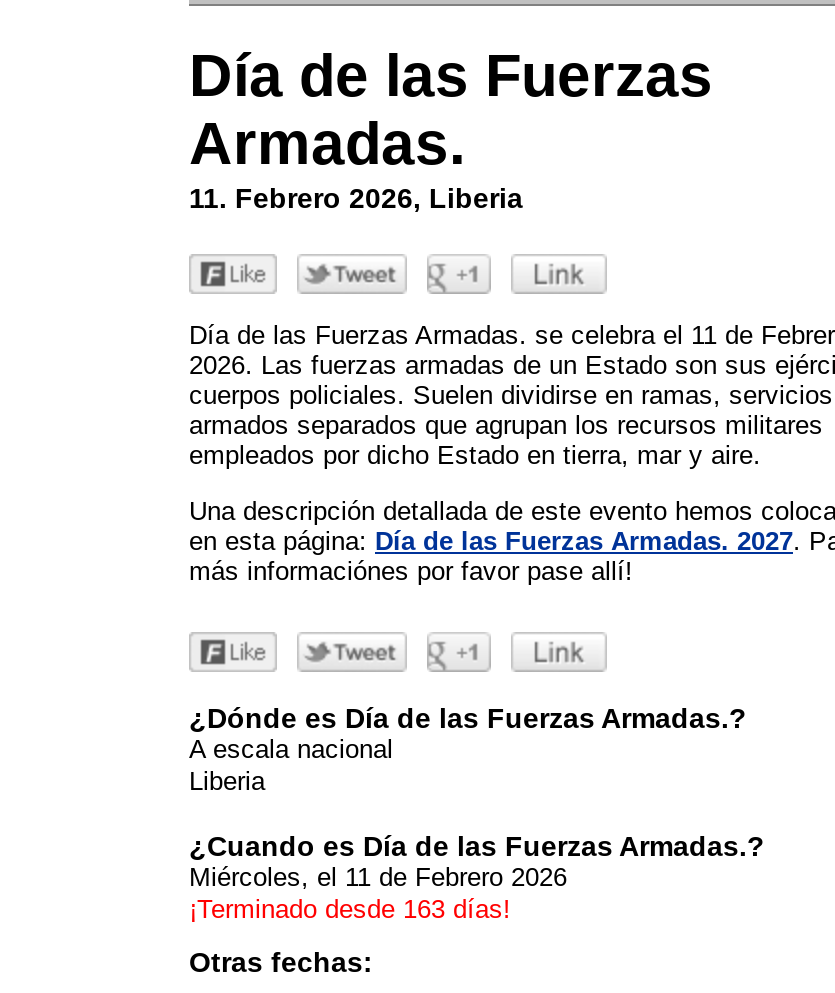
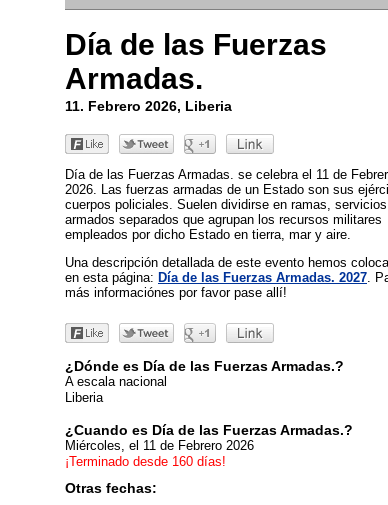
- ¡Terminado desde 163 días!
+ ¡Terminado desde 160 días!
